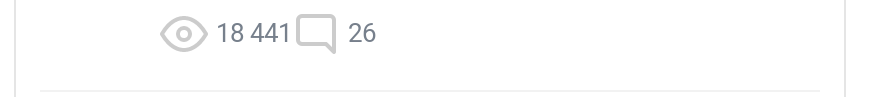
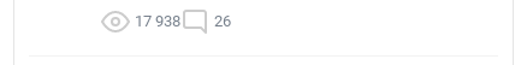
- 18 441 26
+ 17 938 26
